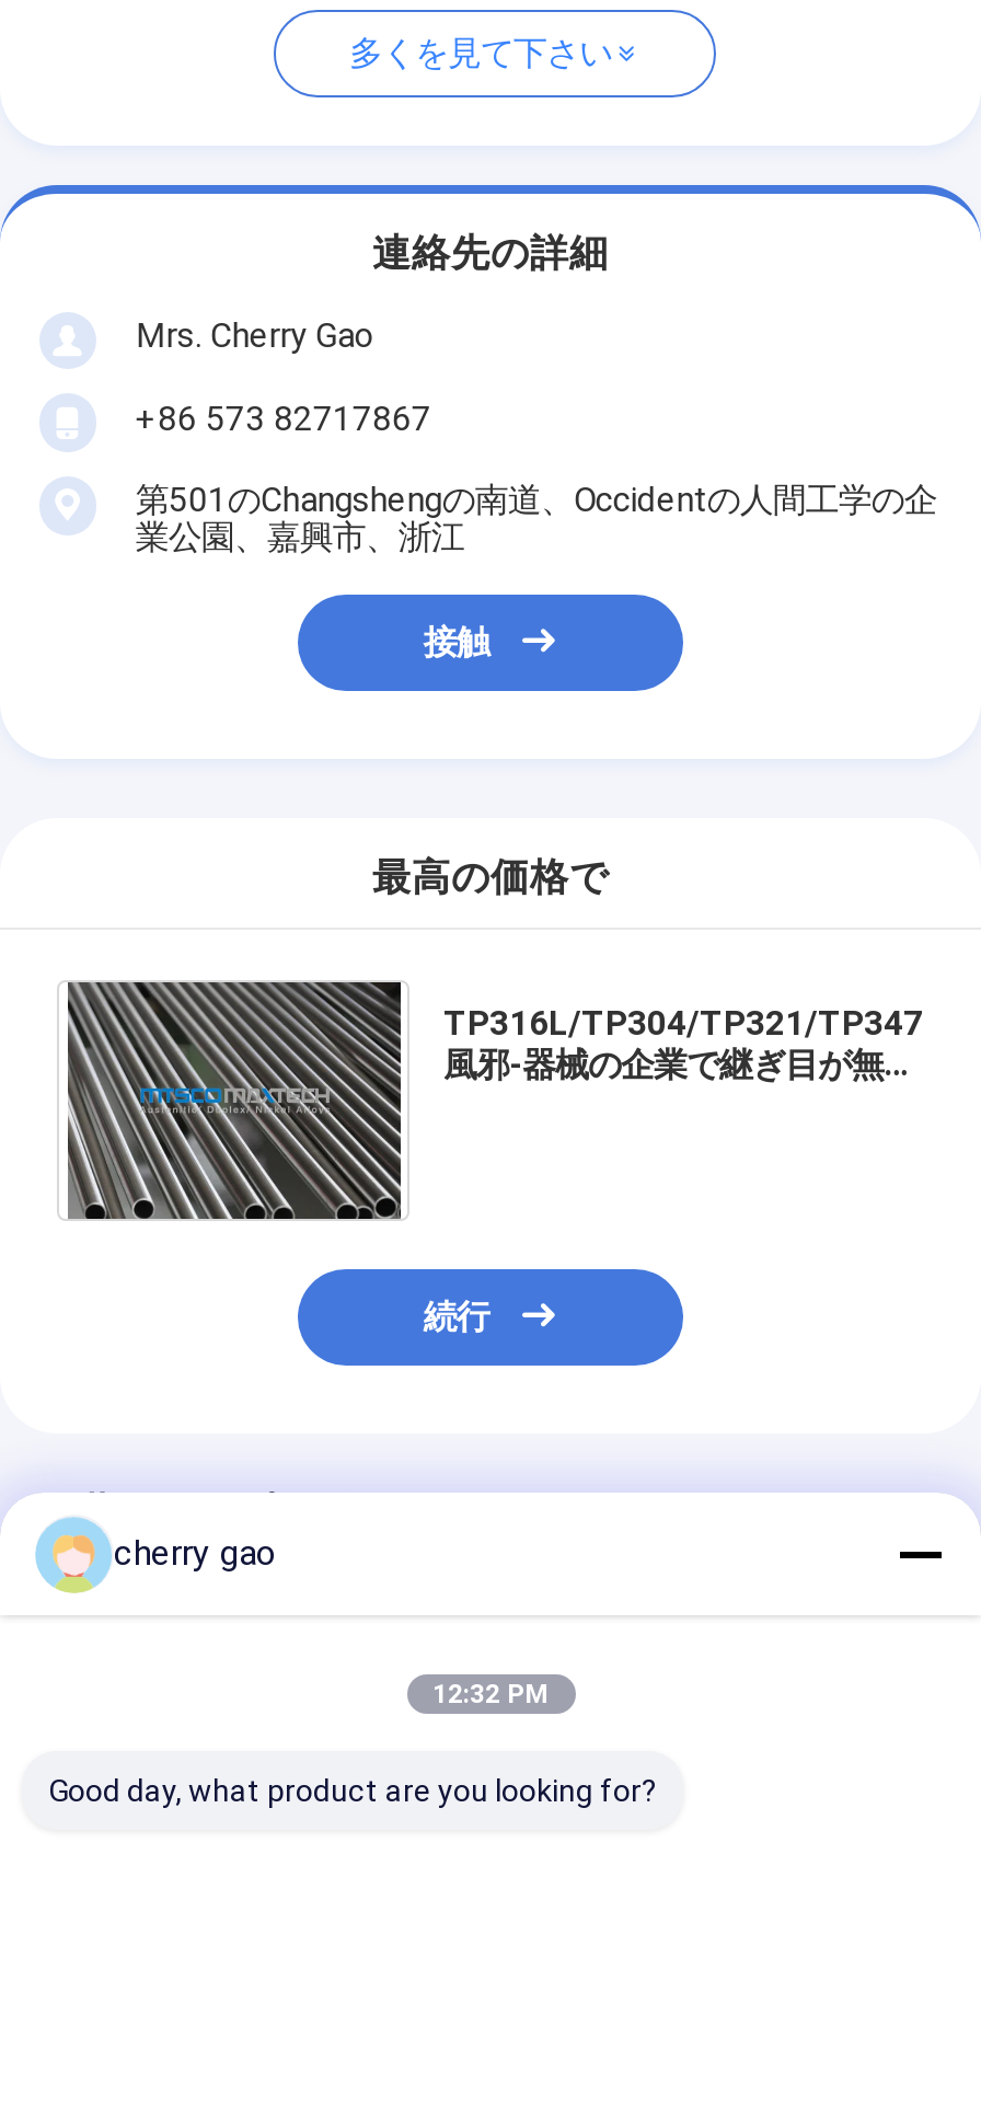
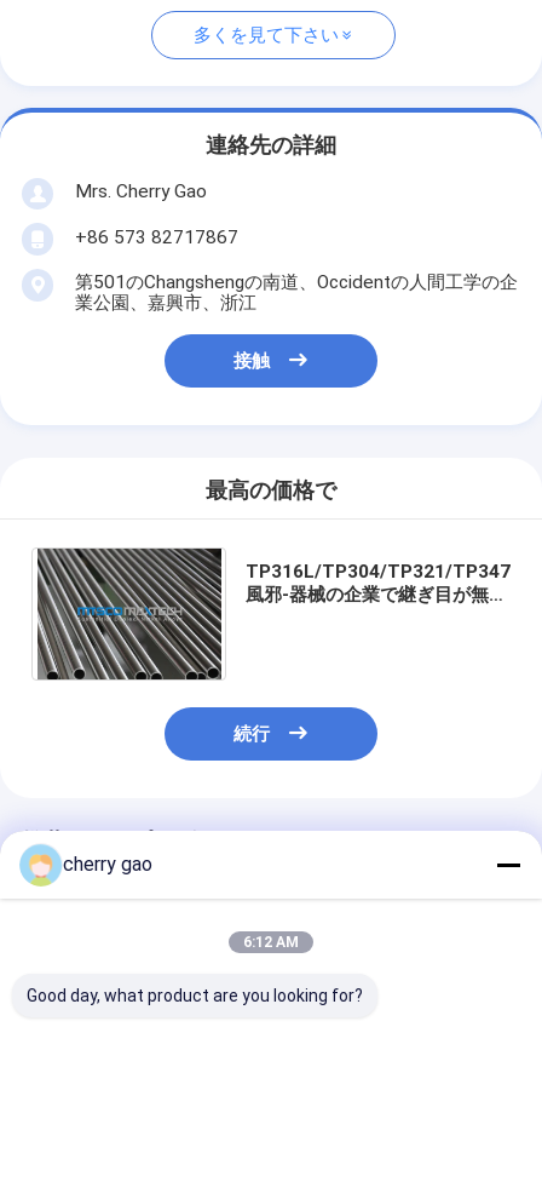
- 12:32 PM
+ 6:12 AM
